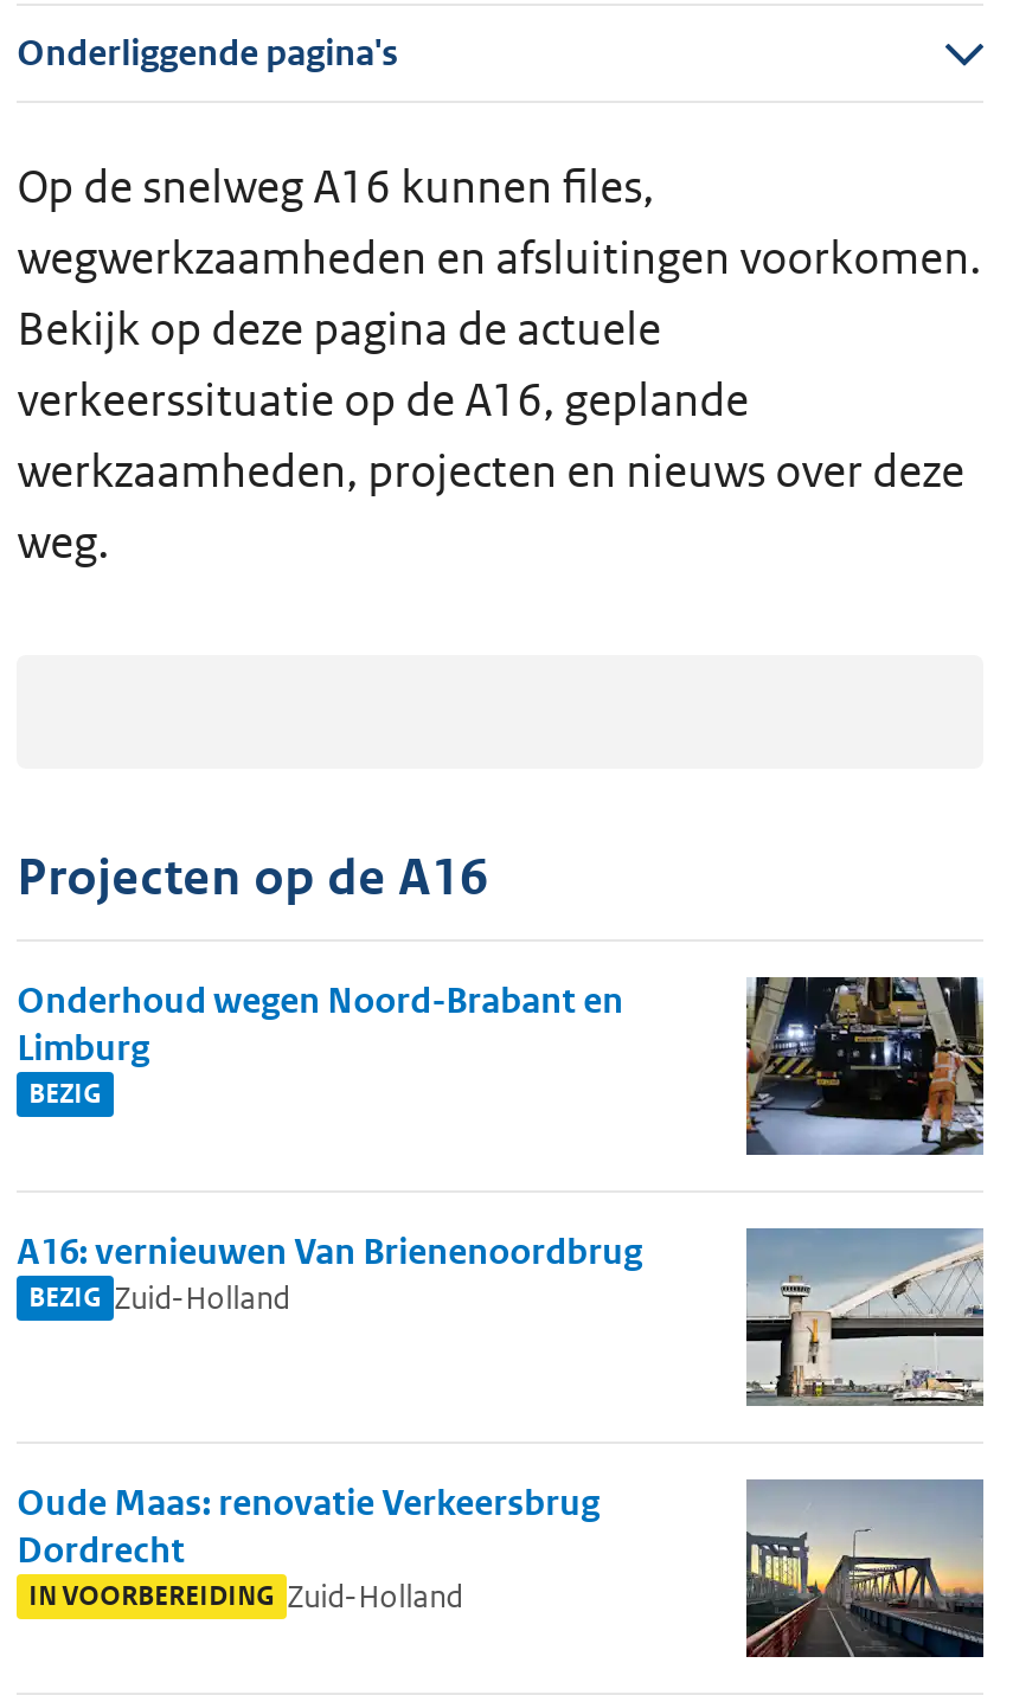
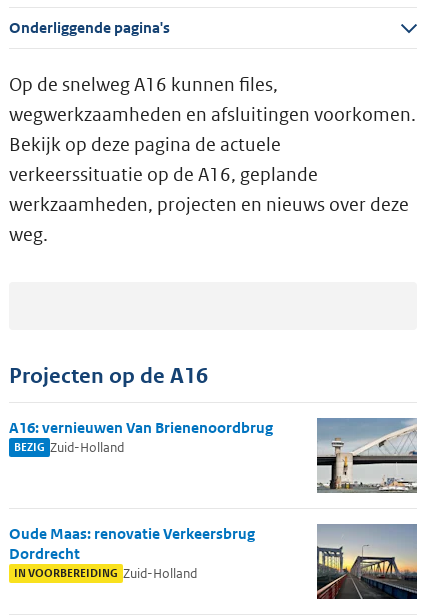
- Onderhoud wegen Noord-Brabant en
- Limburg
- BEZIG

- [image]
